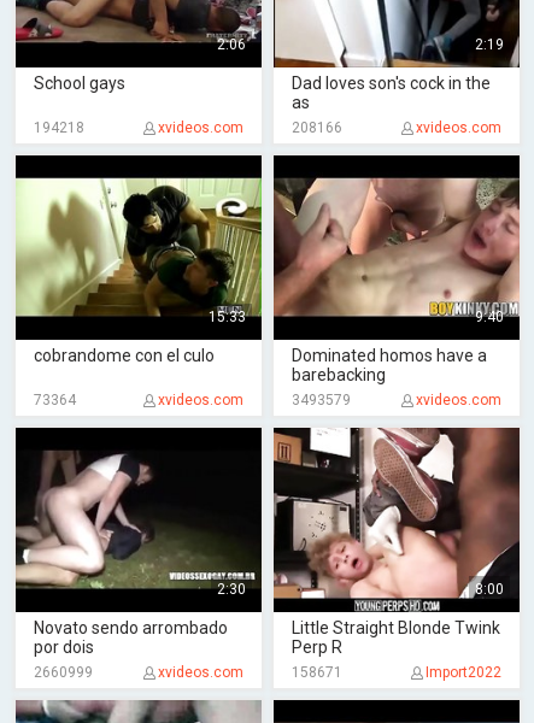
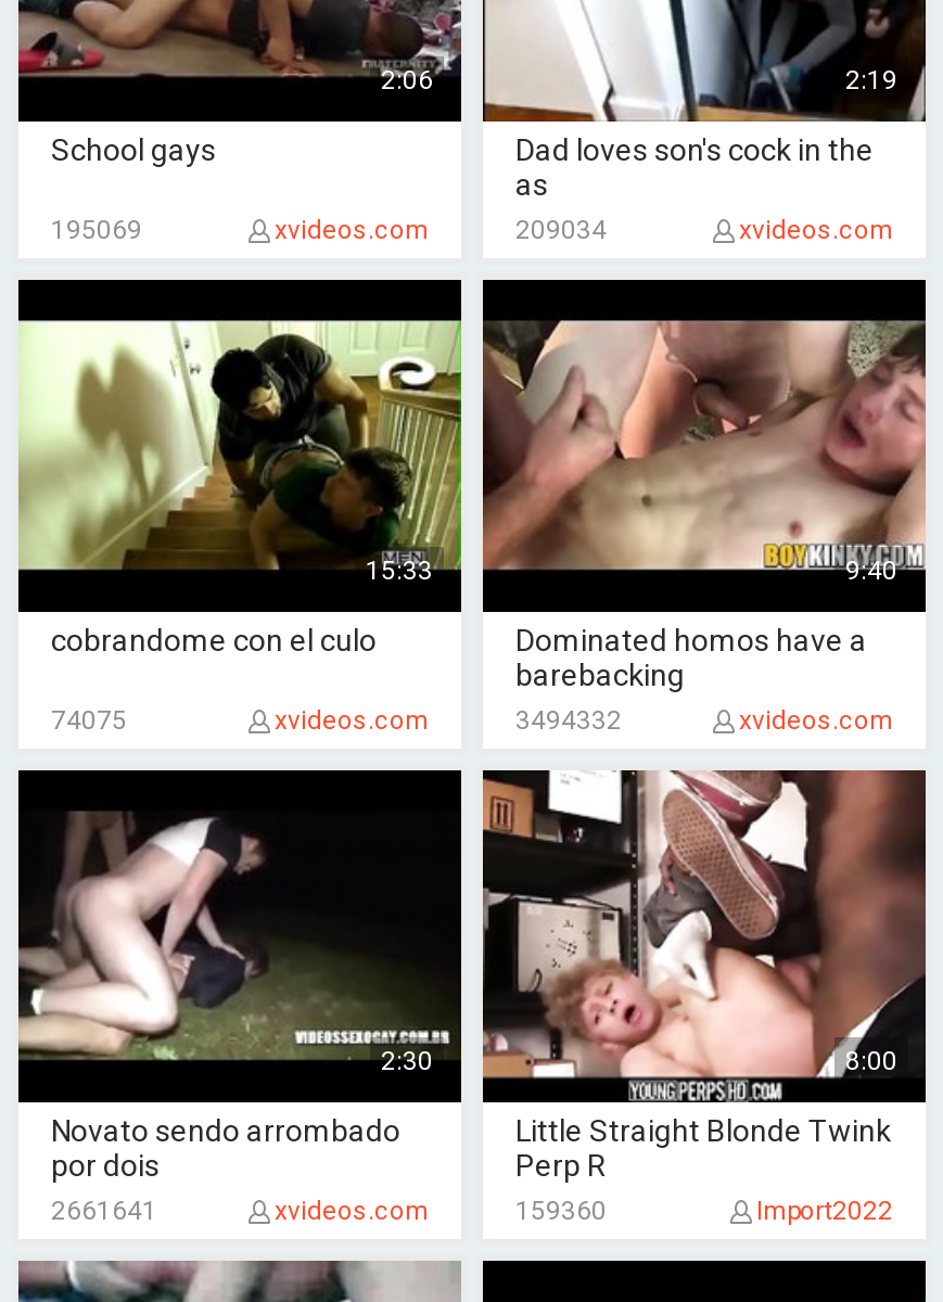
- 194218
+ 195069

- 208166
+ 209034

- 73364
+ 74075

- 3493579
+ 3494332

- 2660999
+ 2661641

- 158671
+ 159360
